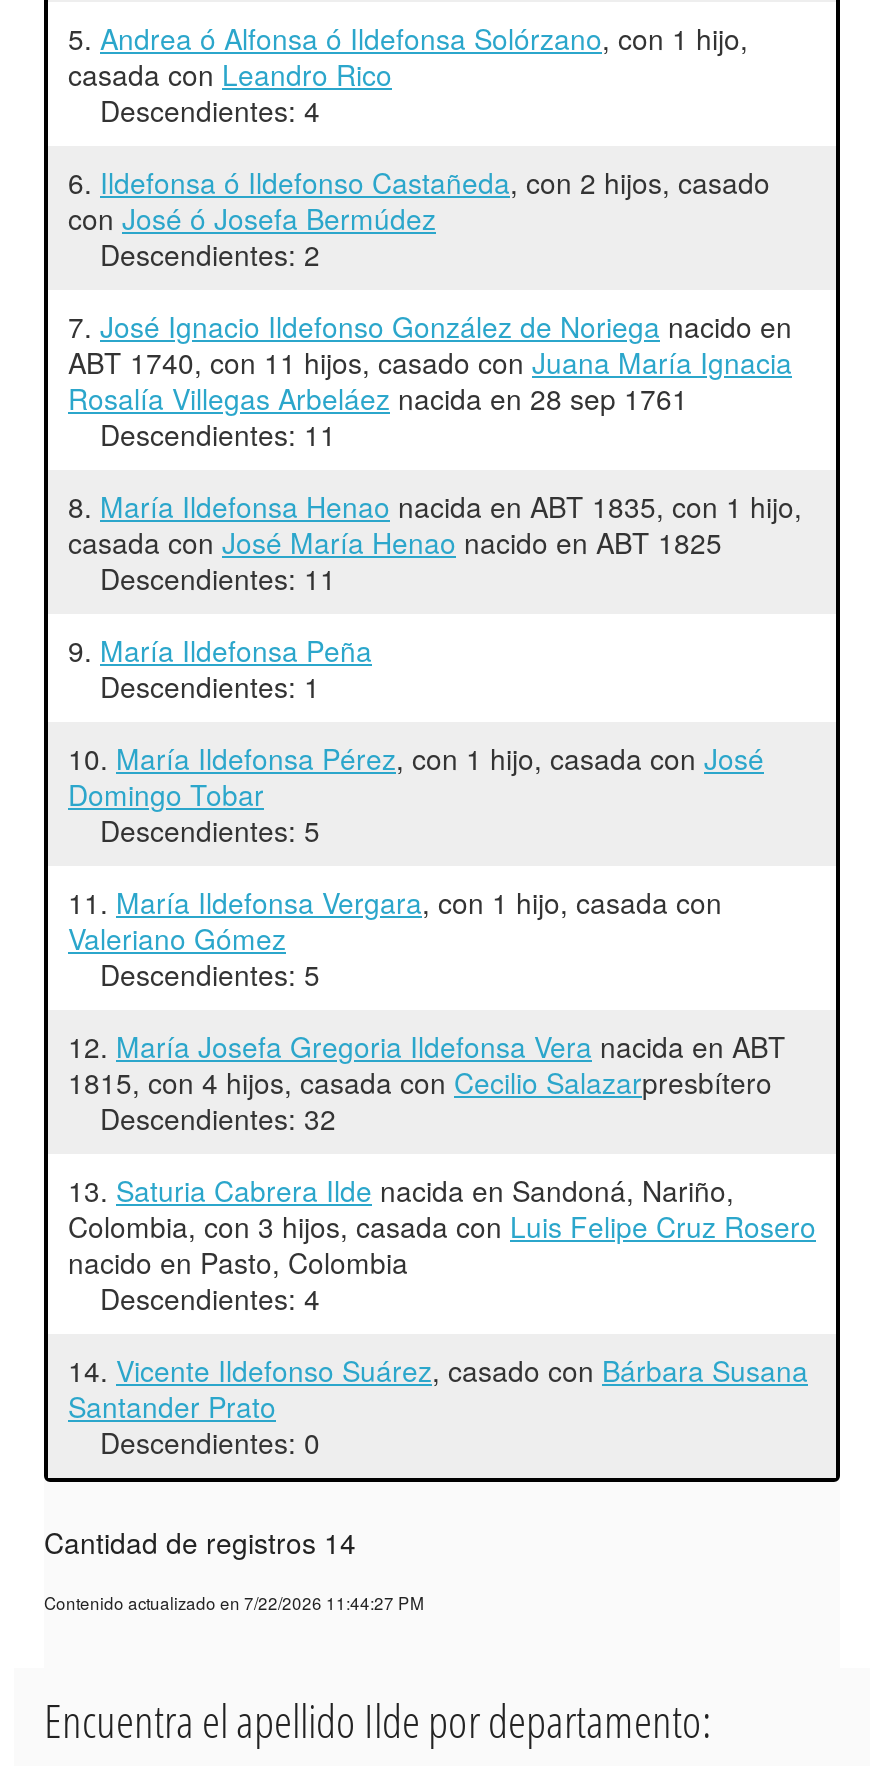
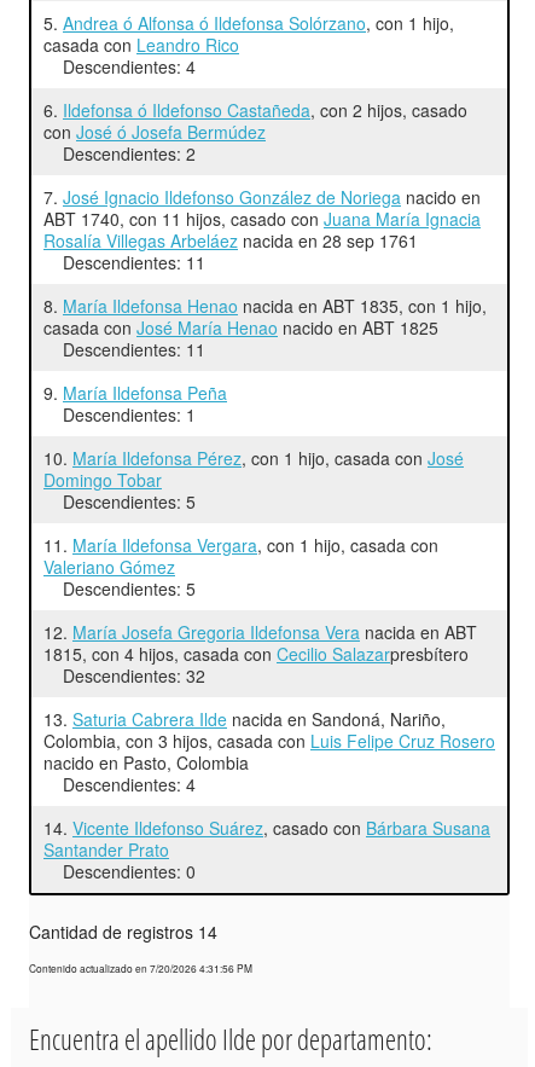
- Contenido actualizado en 7/22/2026 11:44:27 PM
+ Contenido actualizado en 7/20/2026 4:31:56 PM
